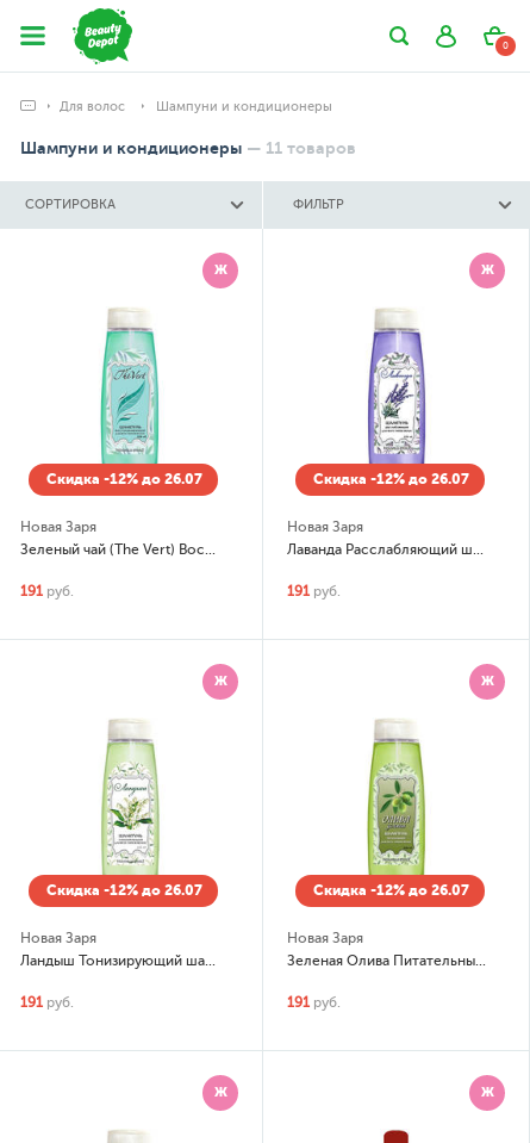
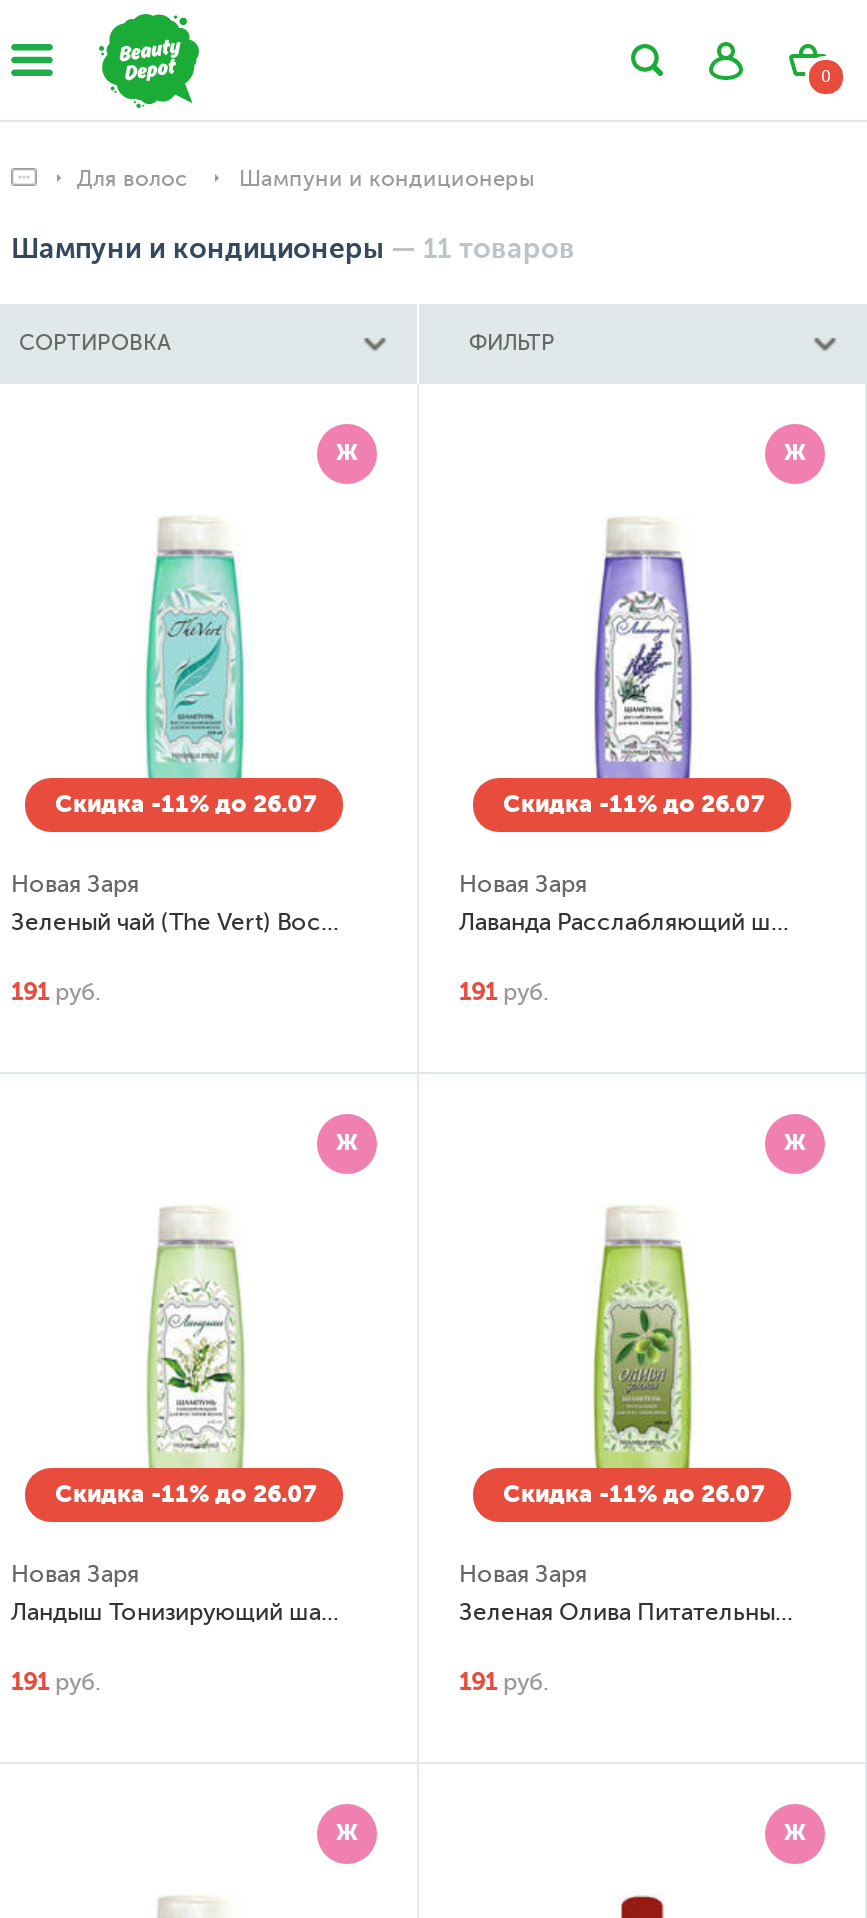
- Скидка -12% до 26.07
+ Скидка -11% до 26.07

- Скидка -12% до 26.07
+ Скидка -11% до 26.07

- Скидка -12% до 26.07
+ Скидка -11% до 26.07

- Скидка -12% до 26.07
+ Скидка -11% до 26.07
